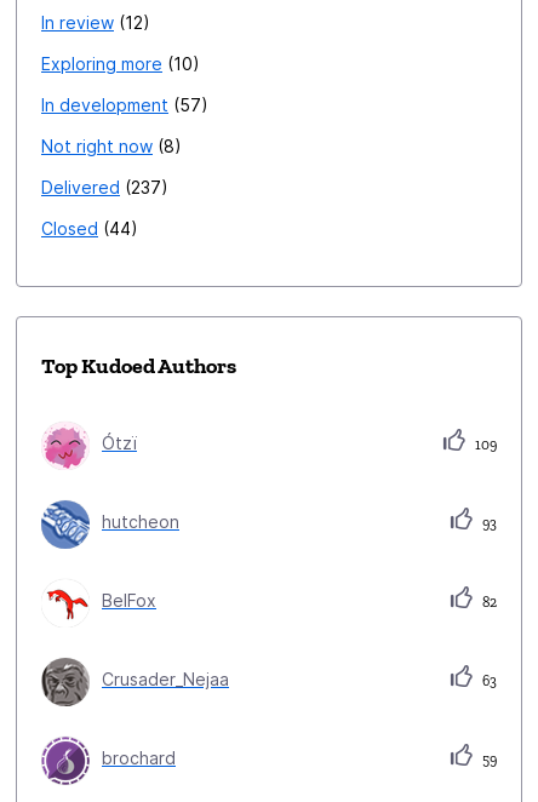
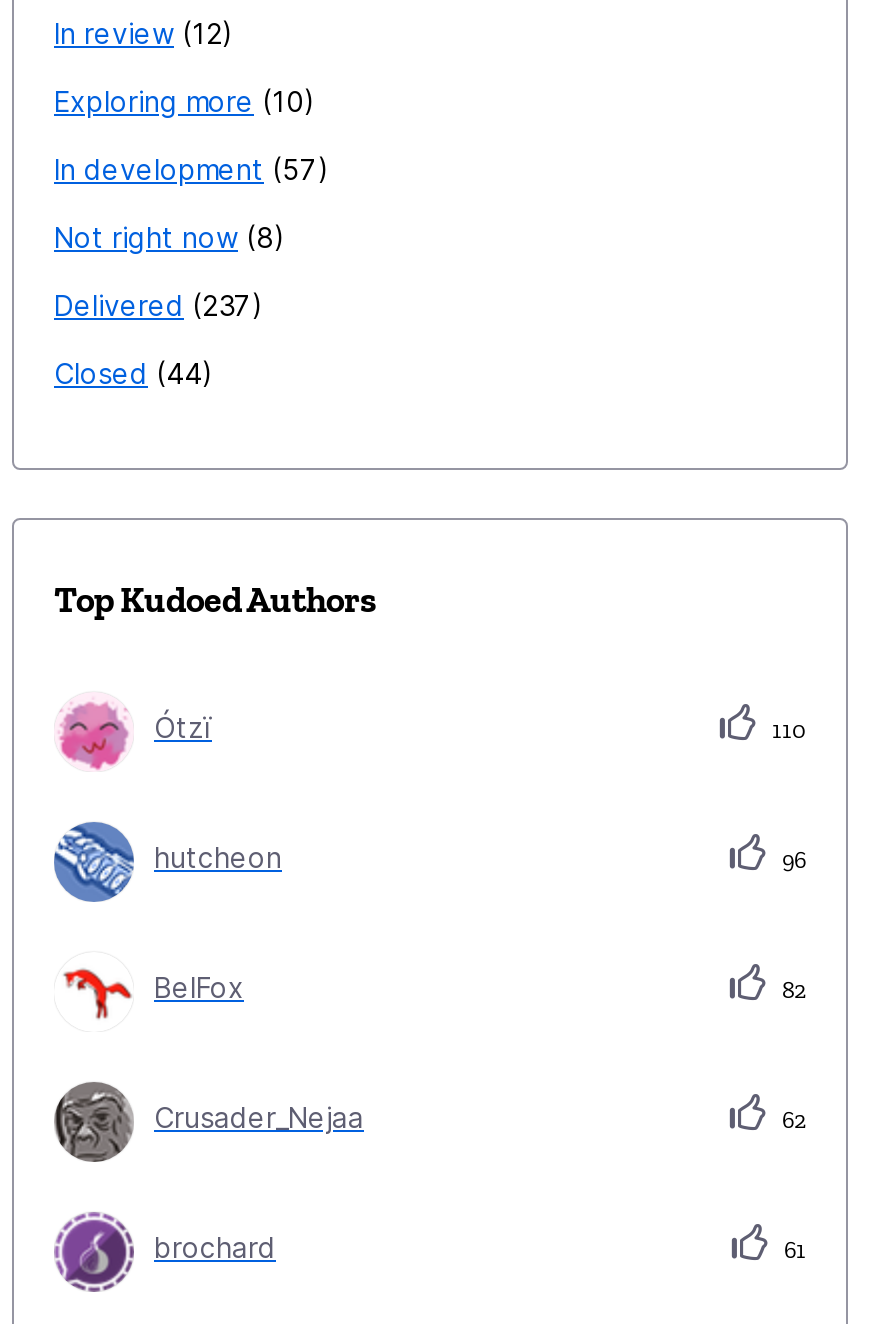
- 109
+ 110

- 93
+ 96

- 63
+ 62

- 59
+ 61
